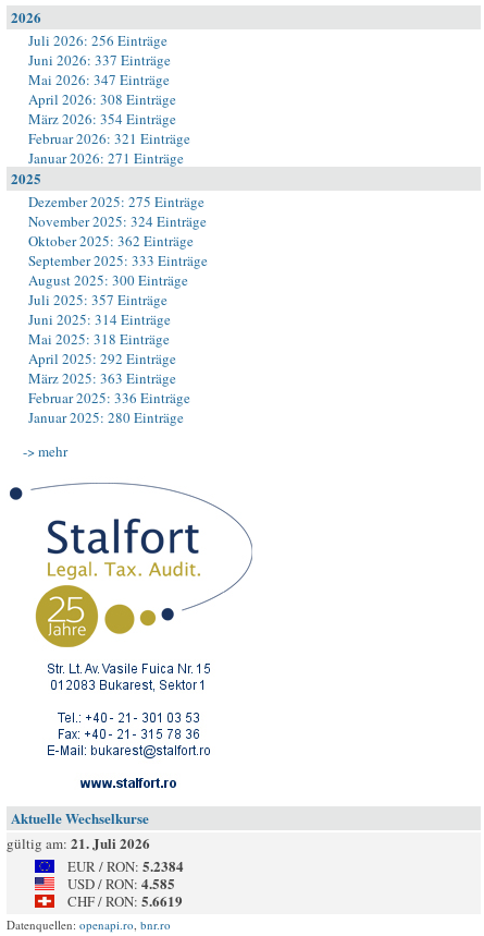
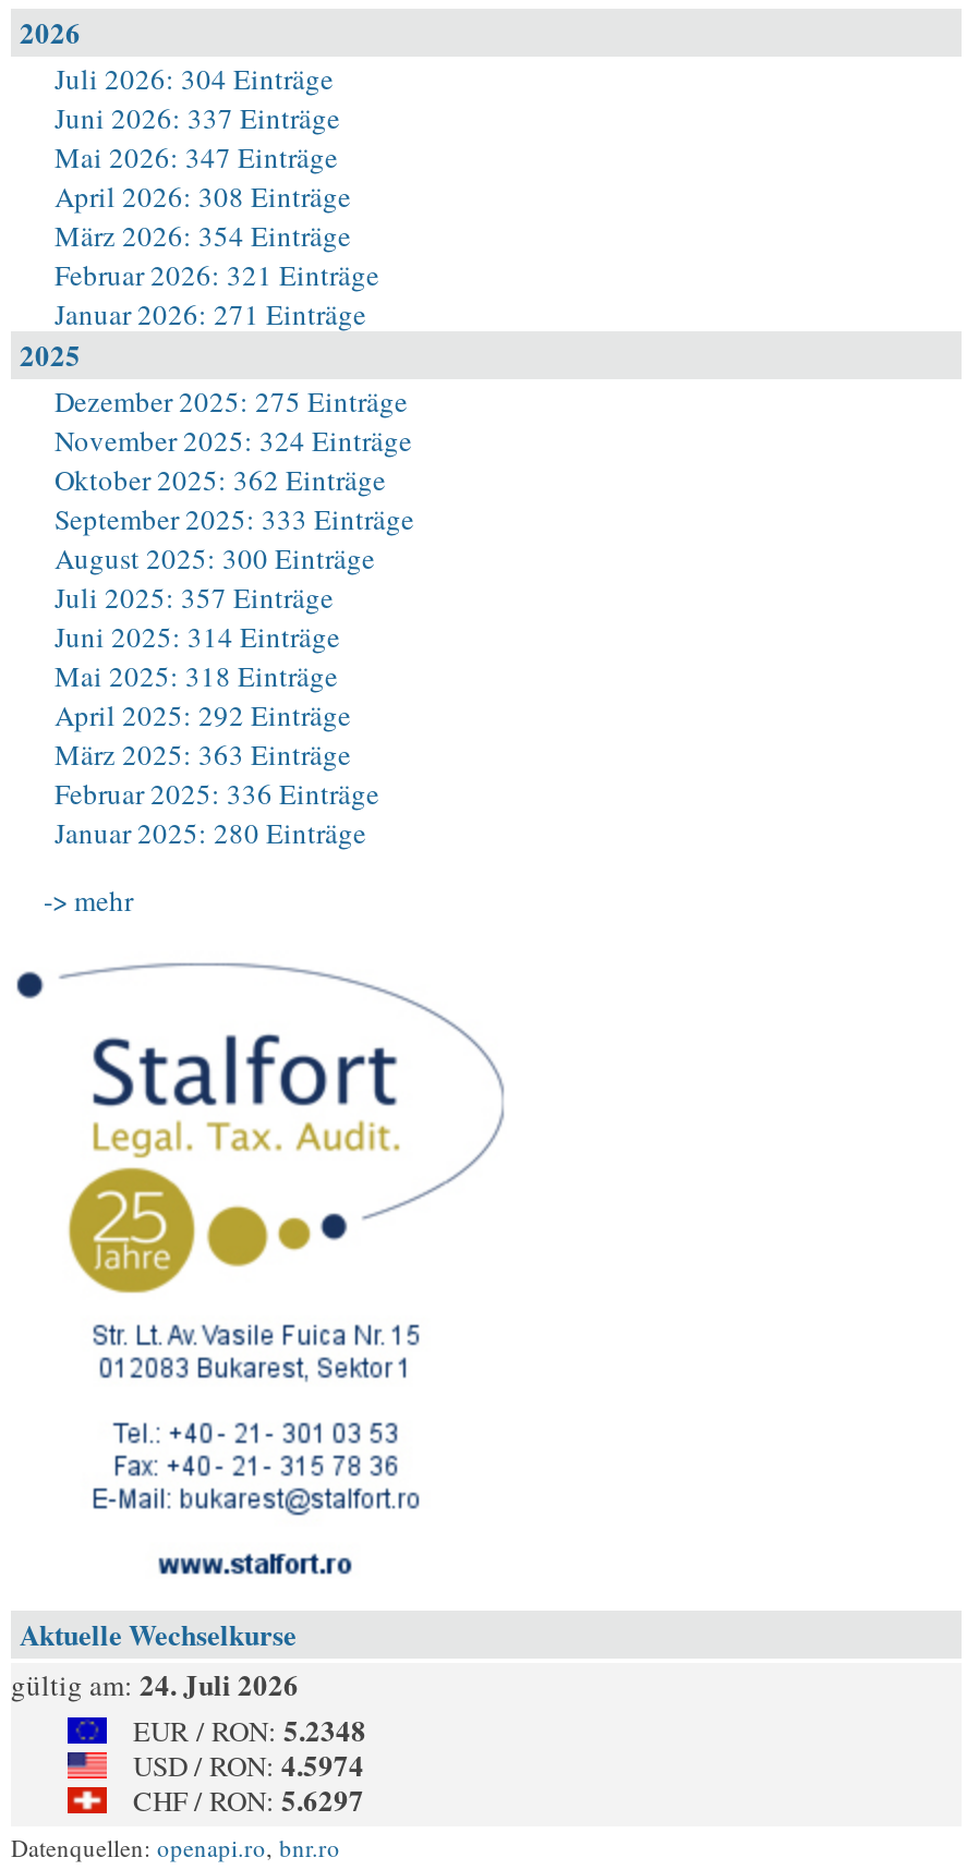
- Juli 2026: 256 Einträge
+ Juli 2026: 304 Einträge

- gültig am: 21. Juli 2026
+ gültig am: 24. Juli 2026

- EUR / RON: 5.2384
+ EUR / RON: 5.2348

- USD / RON: 4.585
+ USD / RON: 4.5974

- CHF / RON: 5.6619
+ CHF / RON: 5.6297
